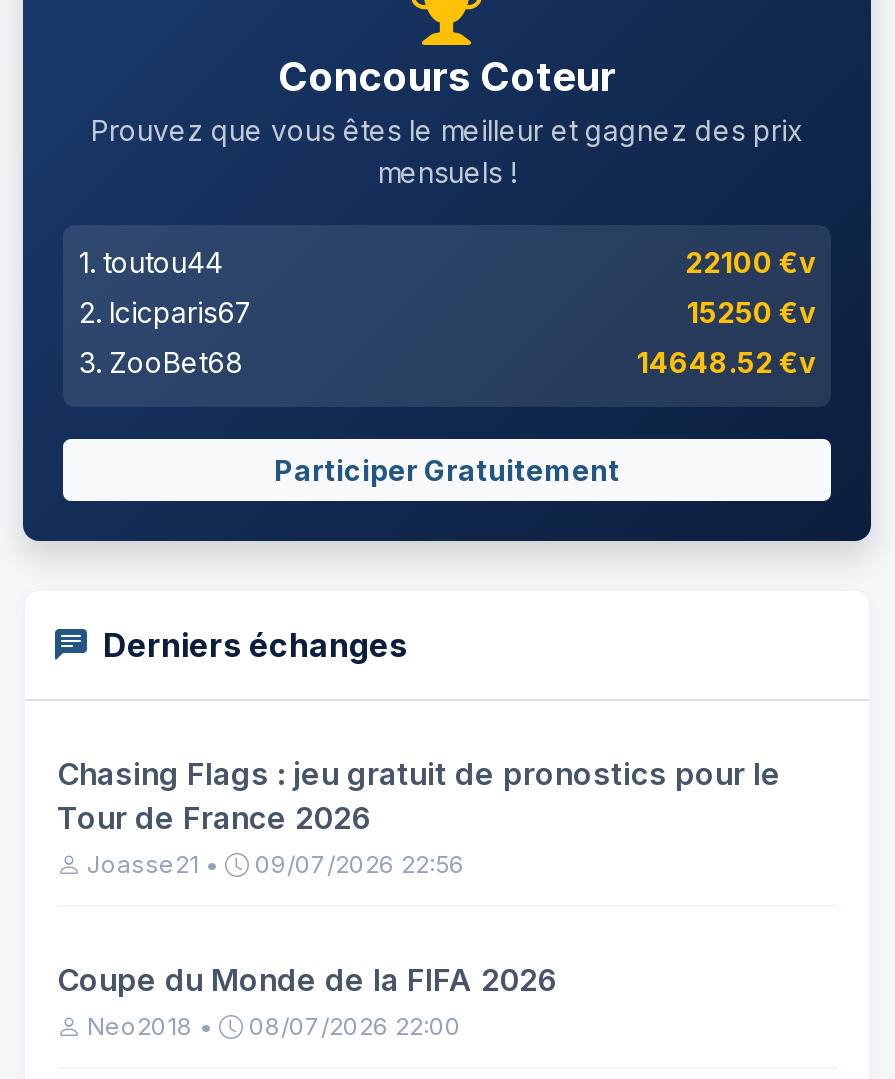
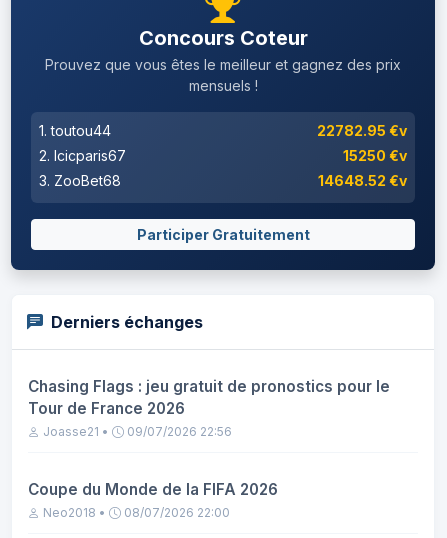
- 22100 €v
+ 22782.95 €v
